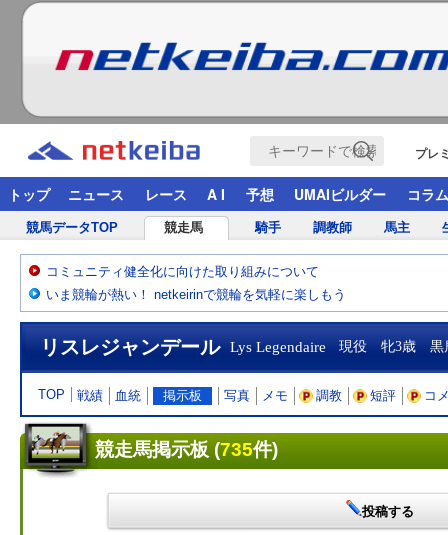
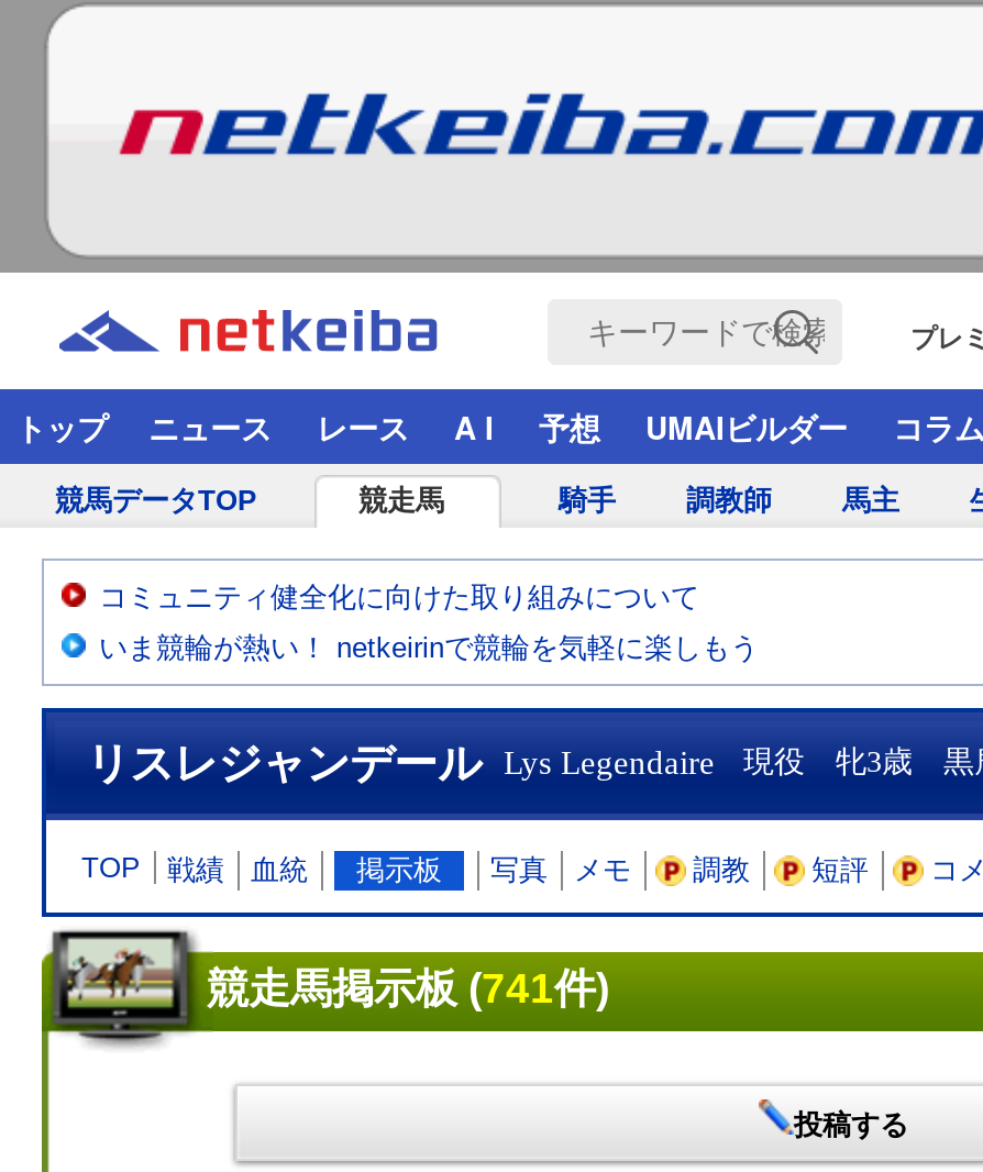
- 競走馬掲示板 (735件)
+ 競走馬掲示板 (741件)
